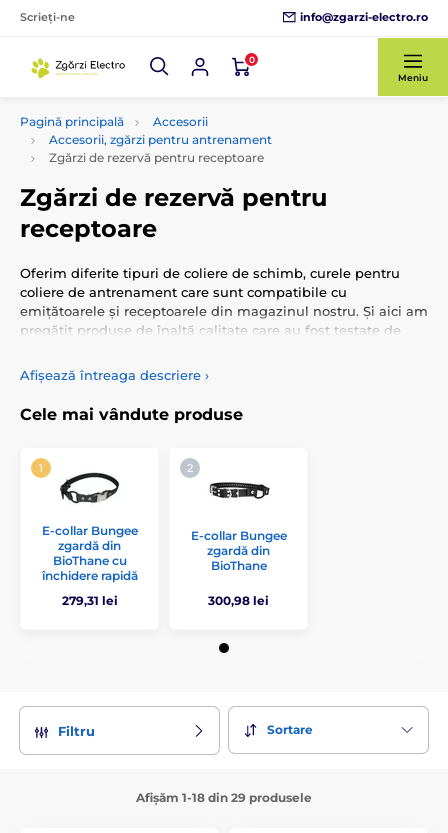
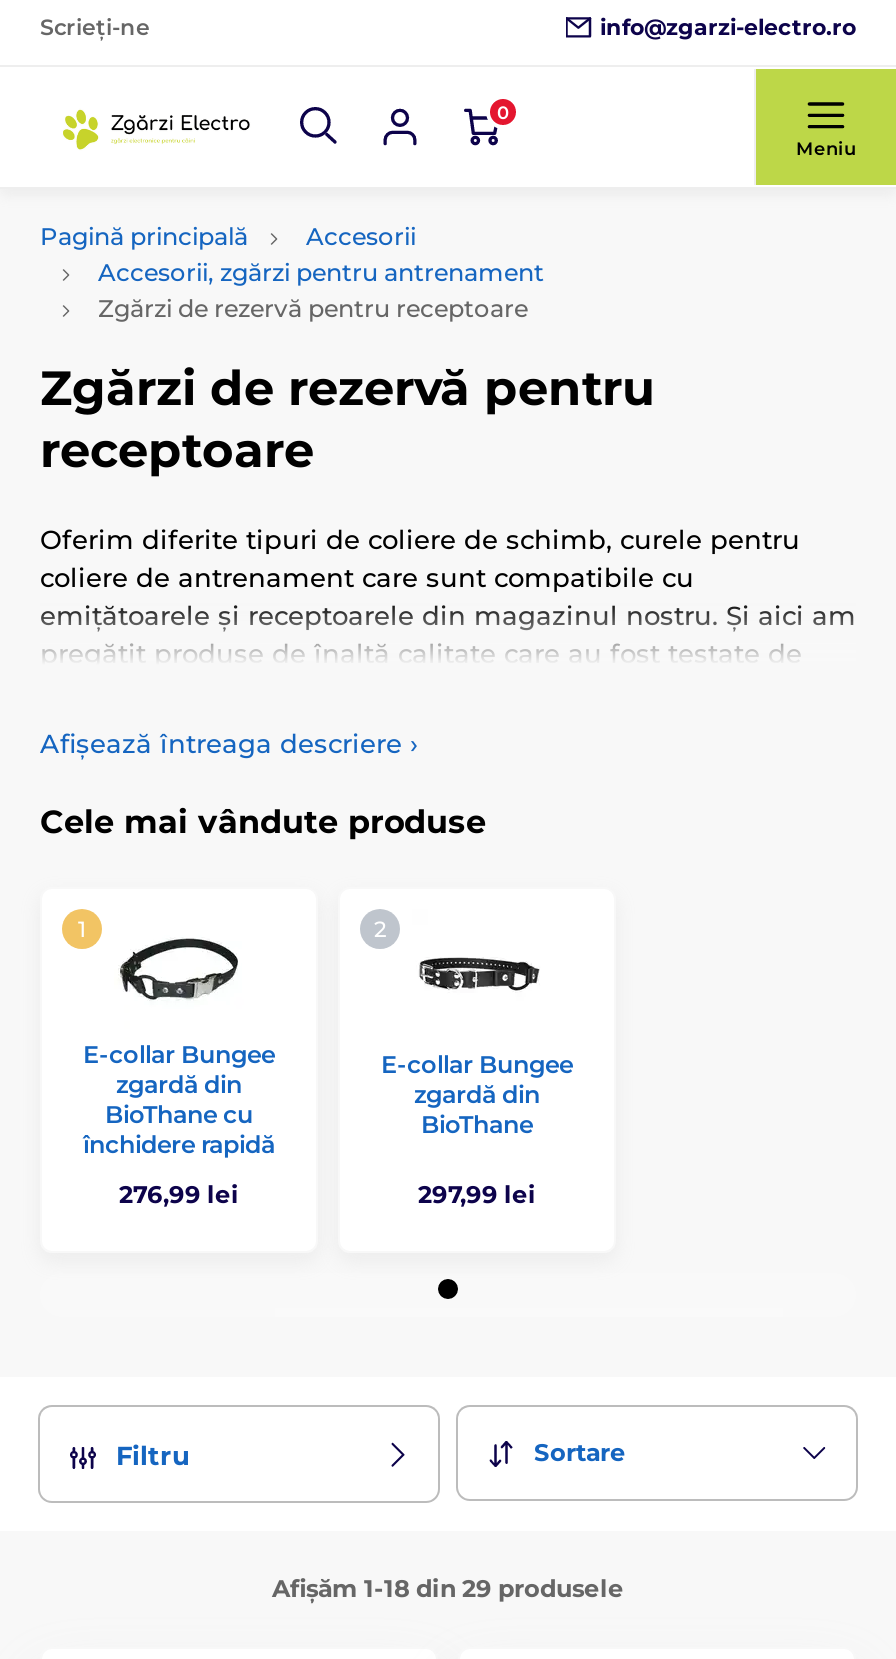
- 279,31 lei
+ 276,99 lei

- 300,98 lei
+ 297,99 lei
